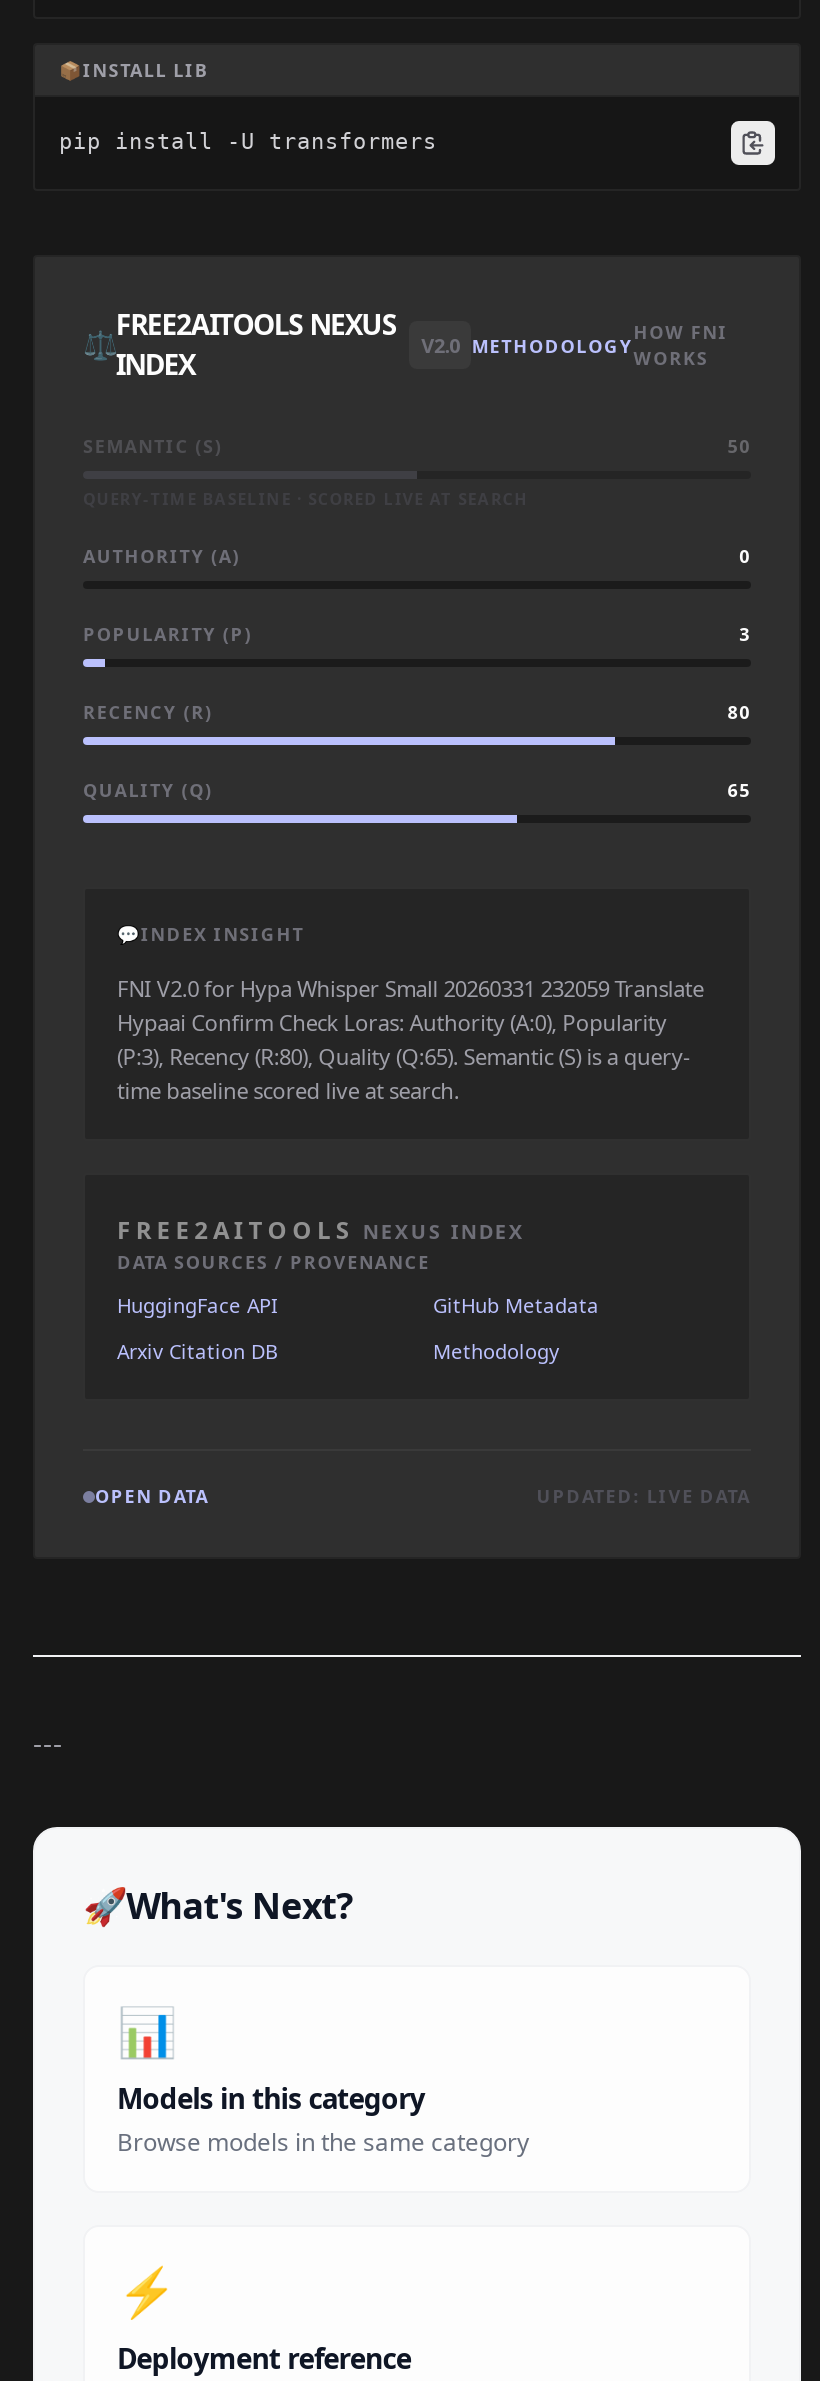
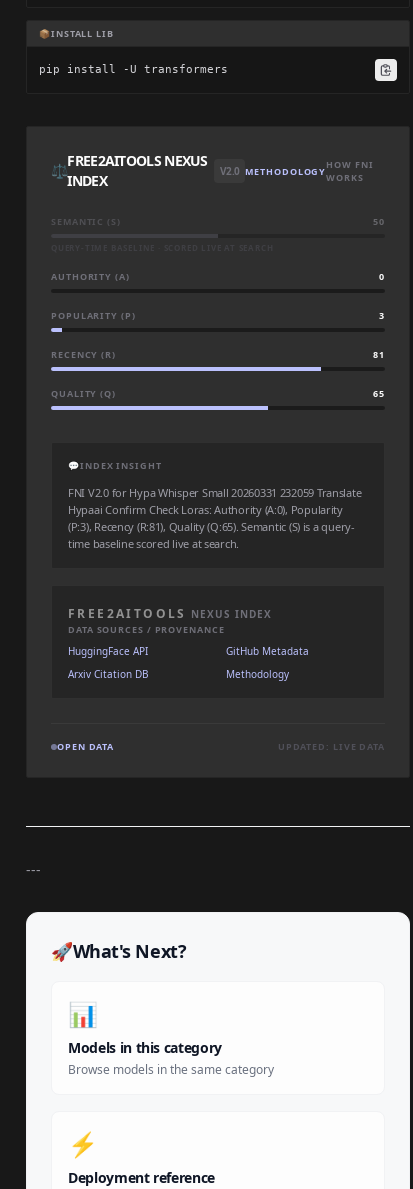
- 80
+ 81

- (P:3), Recency (R:80), Quality (Q:65). Semantic (S) is a query-
+ (P:3), Recency (R:81), Quality (Q:65). Semantic (S) is a query-
